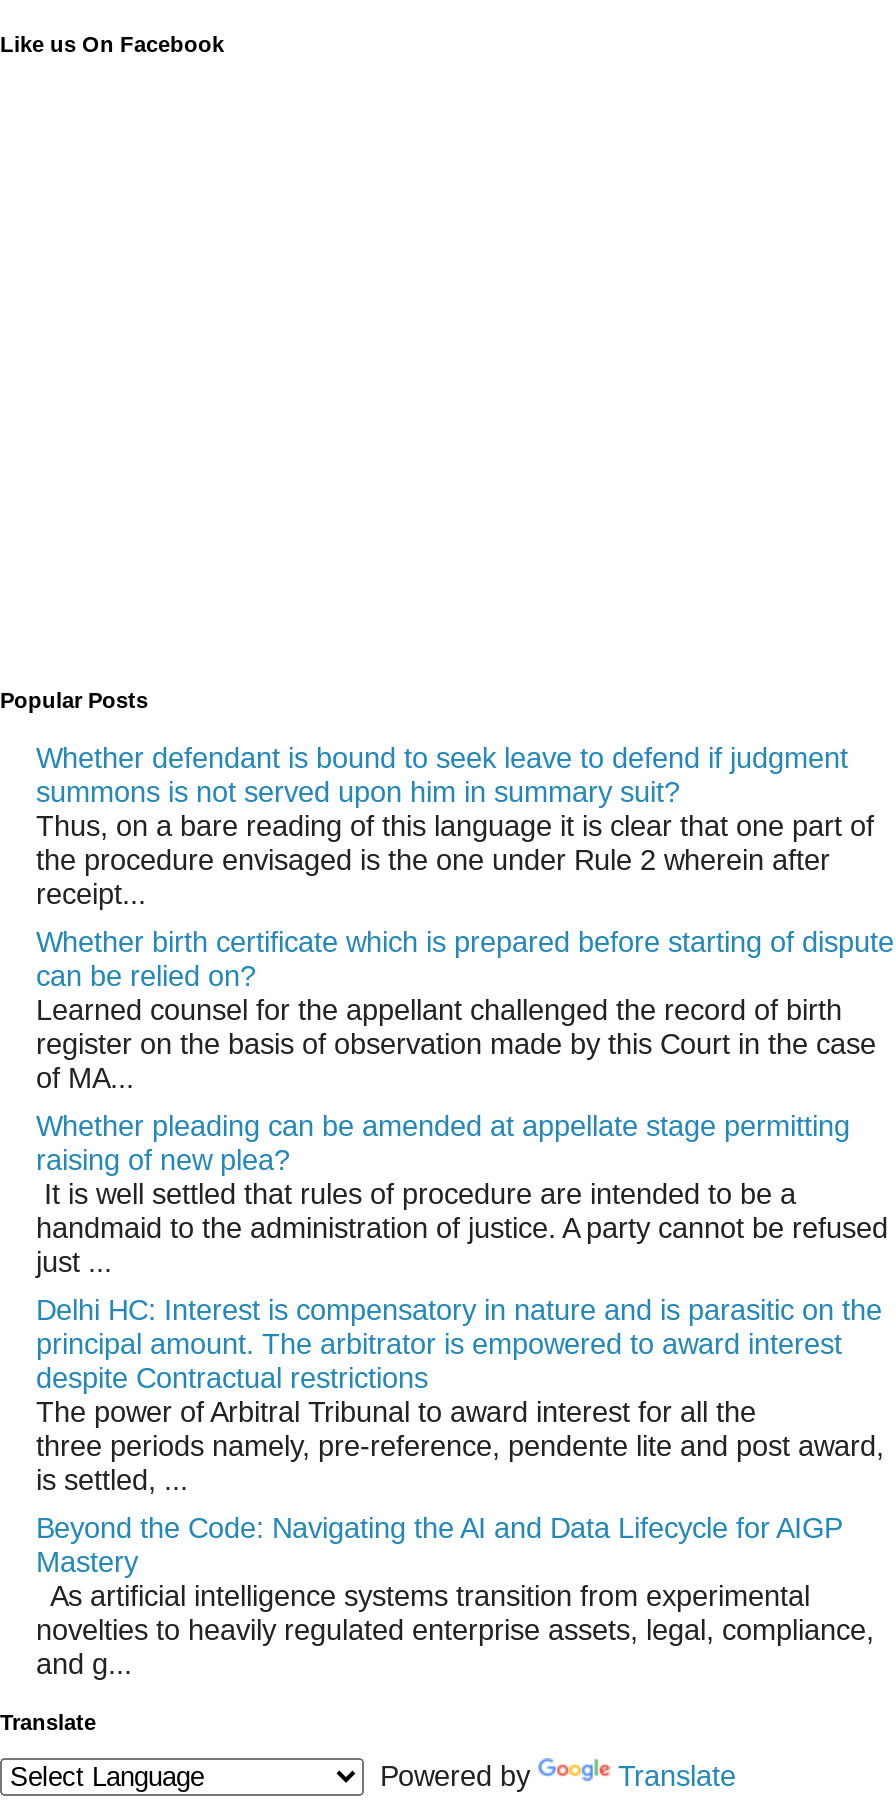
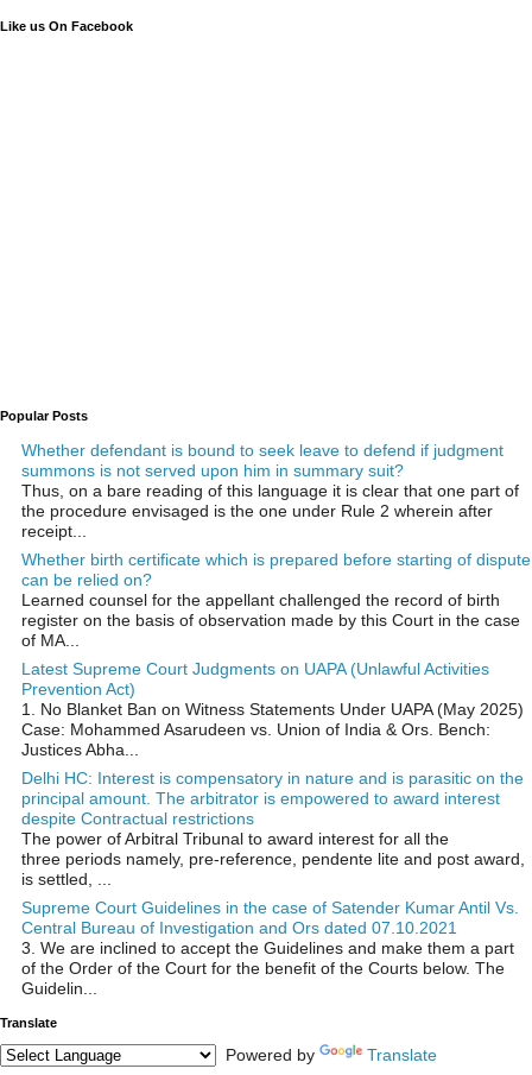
- Whether pleading can be amended at appellate stage permitting
- raising of new plea?
- It is well settled that rules of procedure are intended to be a
- handmaid to the administration of justice. A party cannot be refused
- just ...
+ Latest Supreme Court Judgments on UAPA (Unlawful Activities
+ Prevention Act)
+ 1. No Blanket Ban on Witness Statements Under UAPA (May 2025)
+ Case: Mohammed Asarudeen vs. Union of India & Ors. Bench:
+ Justices Abha...

- Beyond the Code: Navigating the AI and Data Lifecycle for AIGP
- Mastery
- As artificial intelligence systems transition from experimental
- novelties to heavily regulated enterprise assets, legal, compliance,
- and g...
+ Supreme Court Guidelines in the case of Satender Kumar Antil Vs.
+ Central Bureau of Investigation and Ors dated 07.10.2021
+ 3. We are inclined to accept the Guidelines and make them a part
+ of the Order of the Court for the benefit of the Courts below. The
+ Guidelin...
